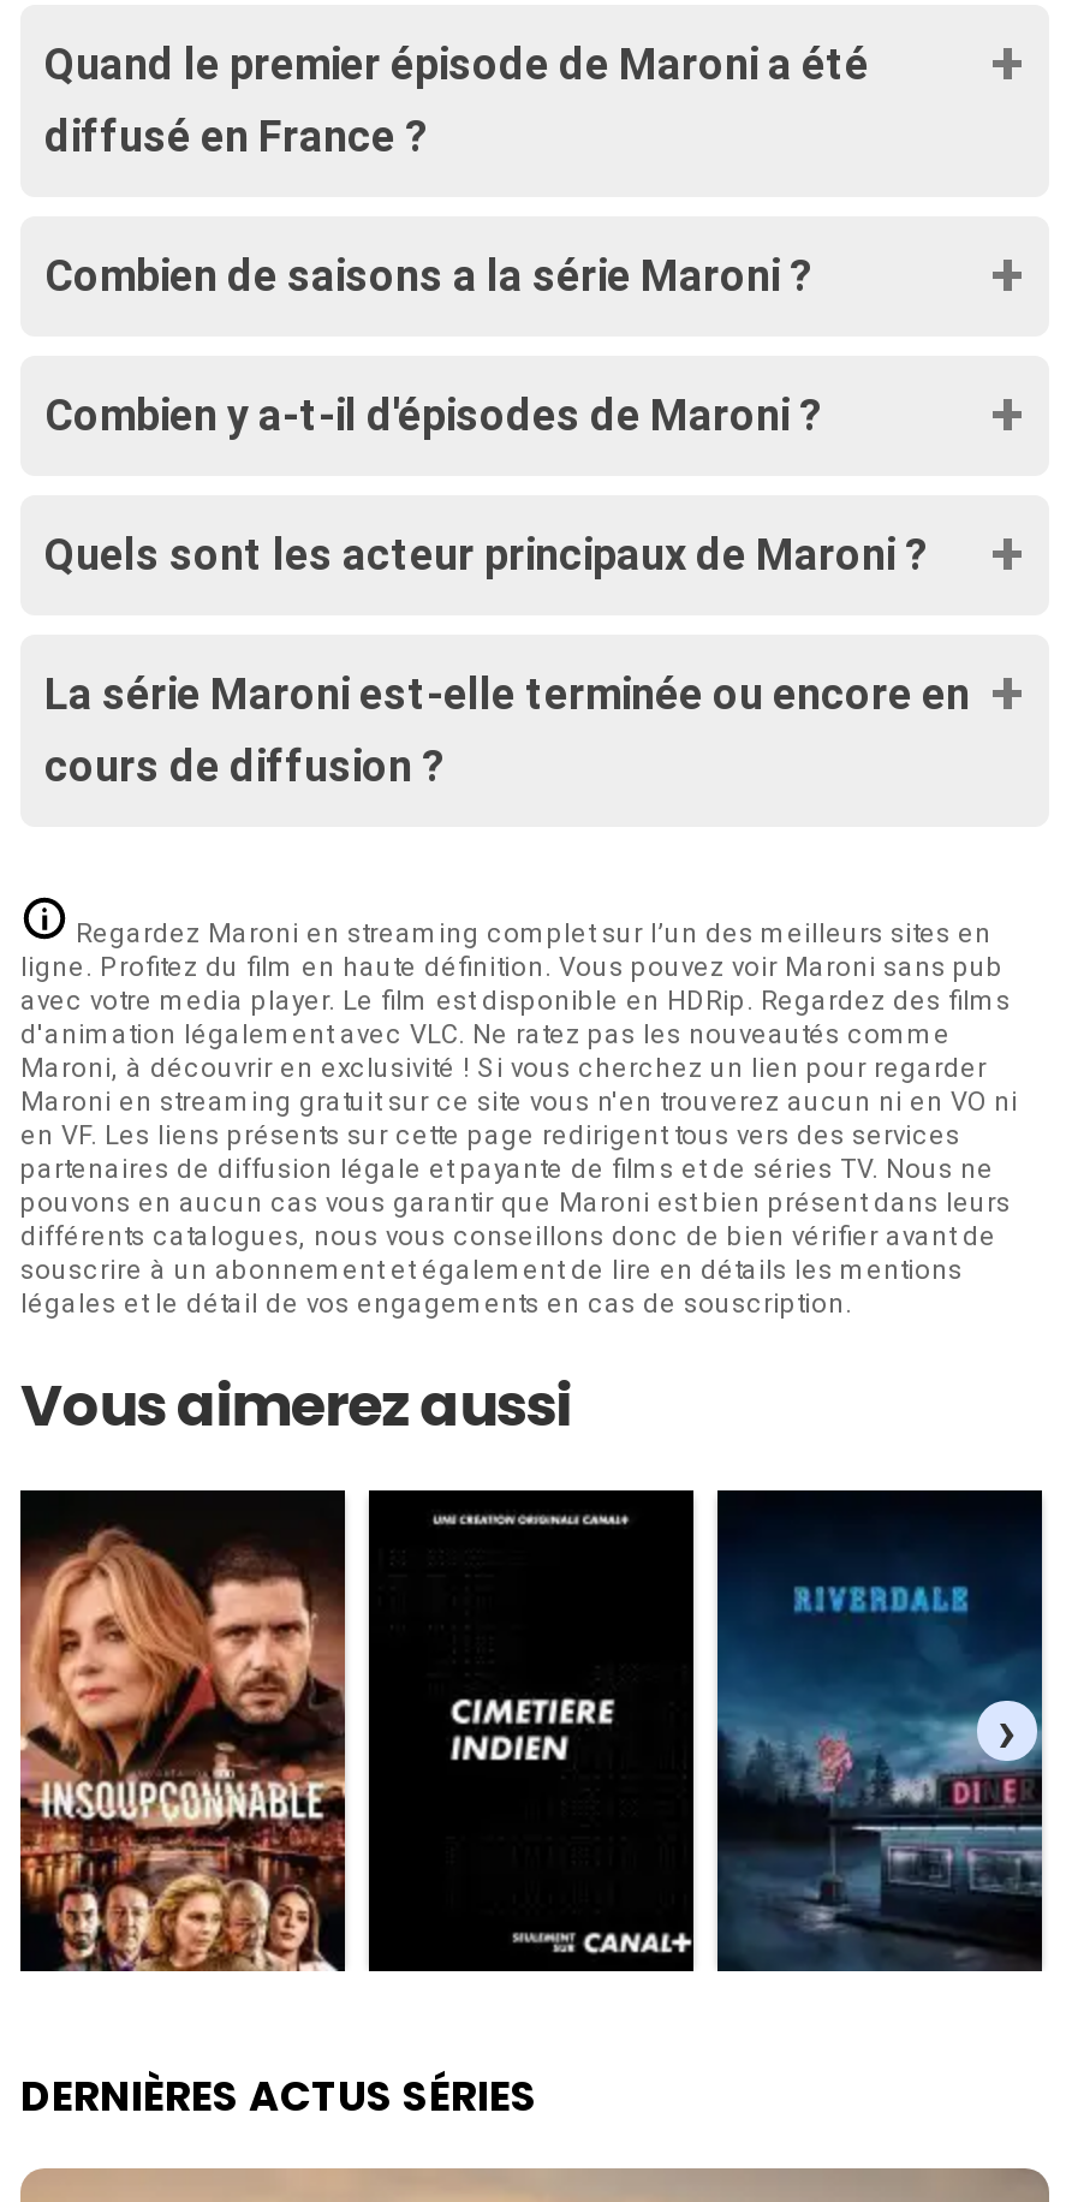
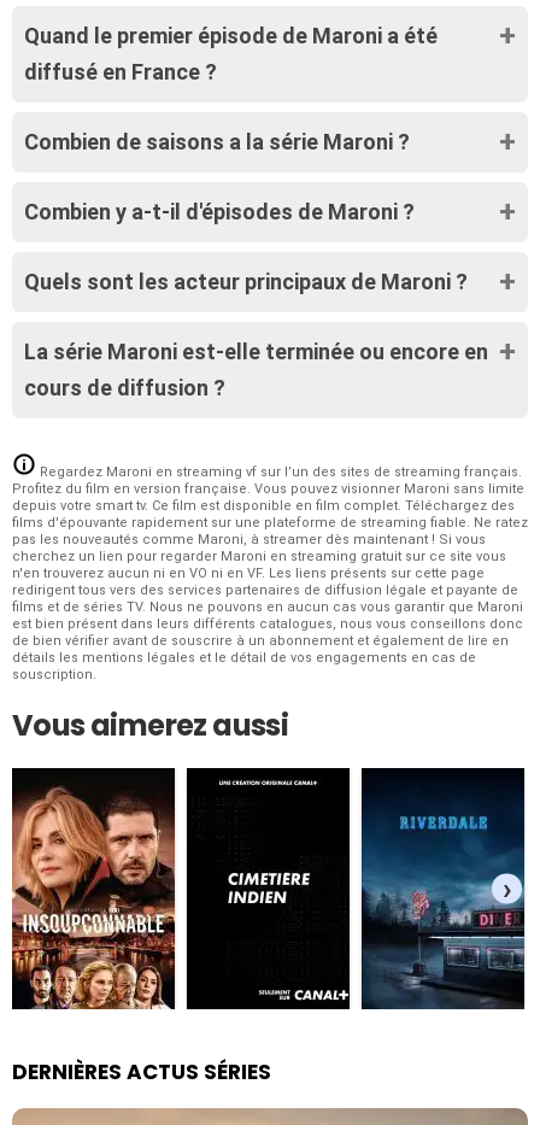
- Regardez Maroni en streaming complet sur l’un des meilleurs sites en
- ligne. Profitez du film en haute définition. Vous pouvez voir Maroni sans pub
- avec votre media player. Le film est disponible en HDRip. Regardez des films
- d'animation légalement avec VLC. Ne ratez pas les nouveautés comme
- Maroni, à découvrir en exclusivité ! Si vous cherchez un lien pour regarder
- Maroni en streaming gratuit sur ce site vous n'en trouverez aucun ni en VO ni
- en VF. Les liens présents sur cette page redirigent tous vers des services
- partenaires de diffusion légale et payante de films et de séries TV. Nous ne
- pouvons en aucun cas vous garantir que Maroni est bien présent dans leurs
- différents catalogues, nous vous conseillons donc de bien vérifier avant de
- souscrire à un abonnement et également de lire en détails les mentions
- légales et le détail de vos engagements en cas de souscription.
+ Regardez Maroni en streaming vf sur l’un des sites de streaming français.
+ Profitez du film en version française. Vous pouvez visionner Maroni sans limite
+ depuis votre smart tv. Ce film est disponible en film complet. Téléchargez des
+ films d'épouvante rapidement sur une plateforme de streaming fiable. Ne ratez
+ pas les nouveautés comme Maroni, à streamer dès maintenant ! Si vous
+ cherchez un lien pour regarder Maroni en streaming gratuit sur ce site vous
+ n'en trouverez aucun ni en VO ni en VF. Les liens présents sur cette page
+ redirigent tous vers des services partenaires de diffusion légale et payante de
+ films et de séries TV. Nous ne pouvons en aucun cas vous garantir que Maroni
+ est bien présent dans leurs différents catalogues, nous vous conseillons donc
+ de bien vérifier avant de souscrire à un abonnement et également de lire en
+ détails les mentions légales et le détail de vos engagements en cas de
+ souscription.
